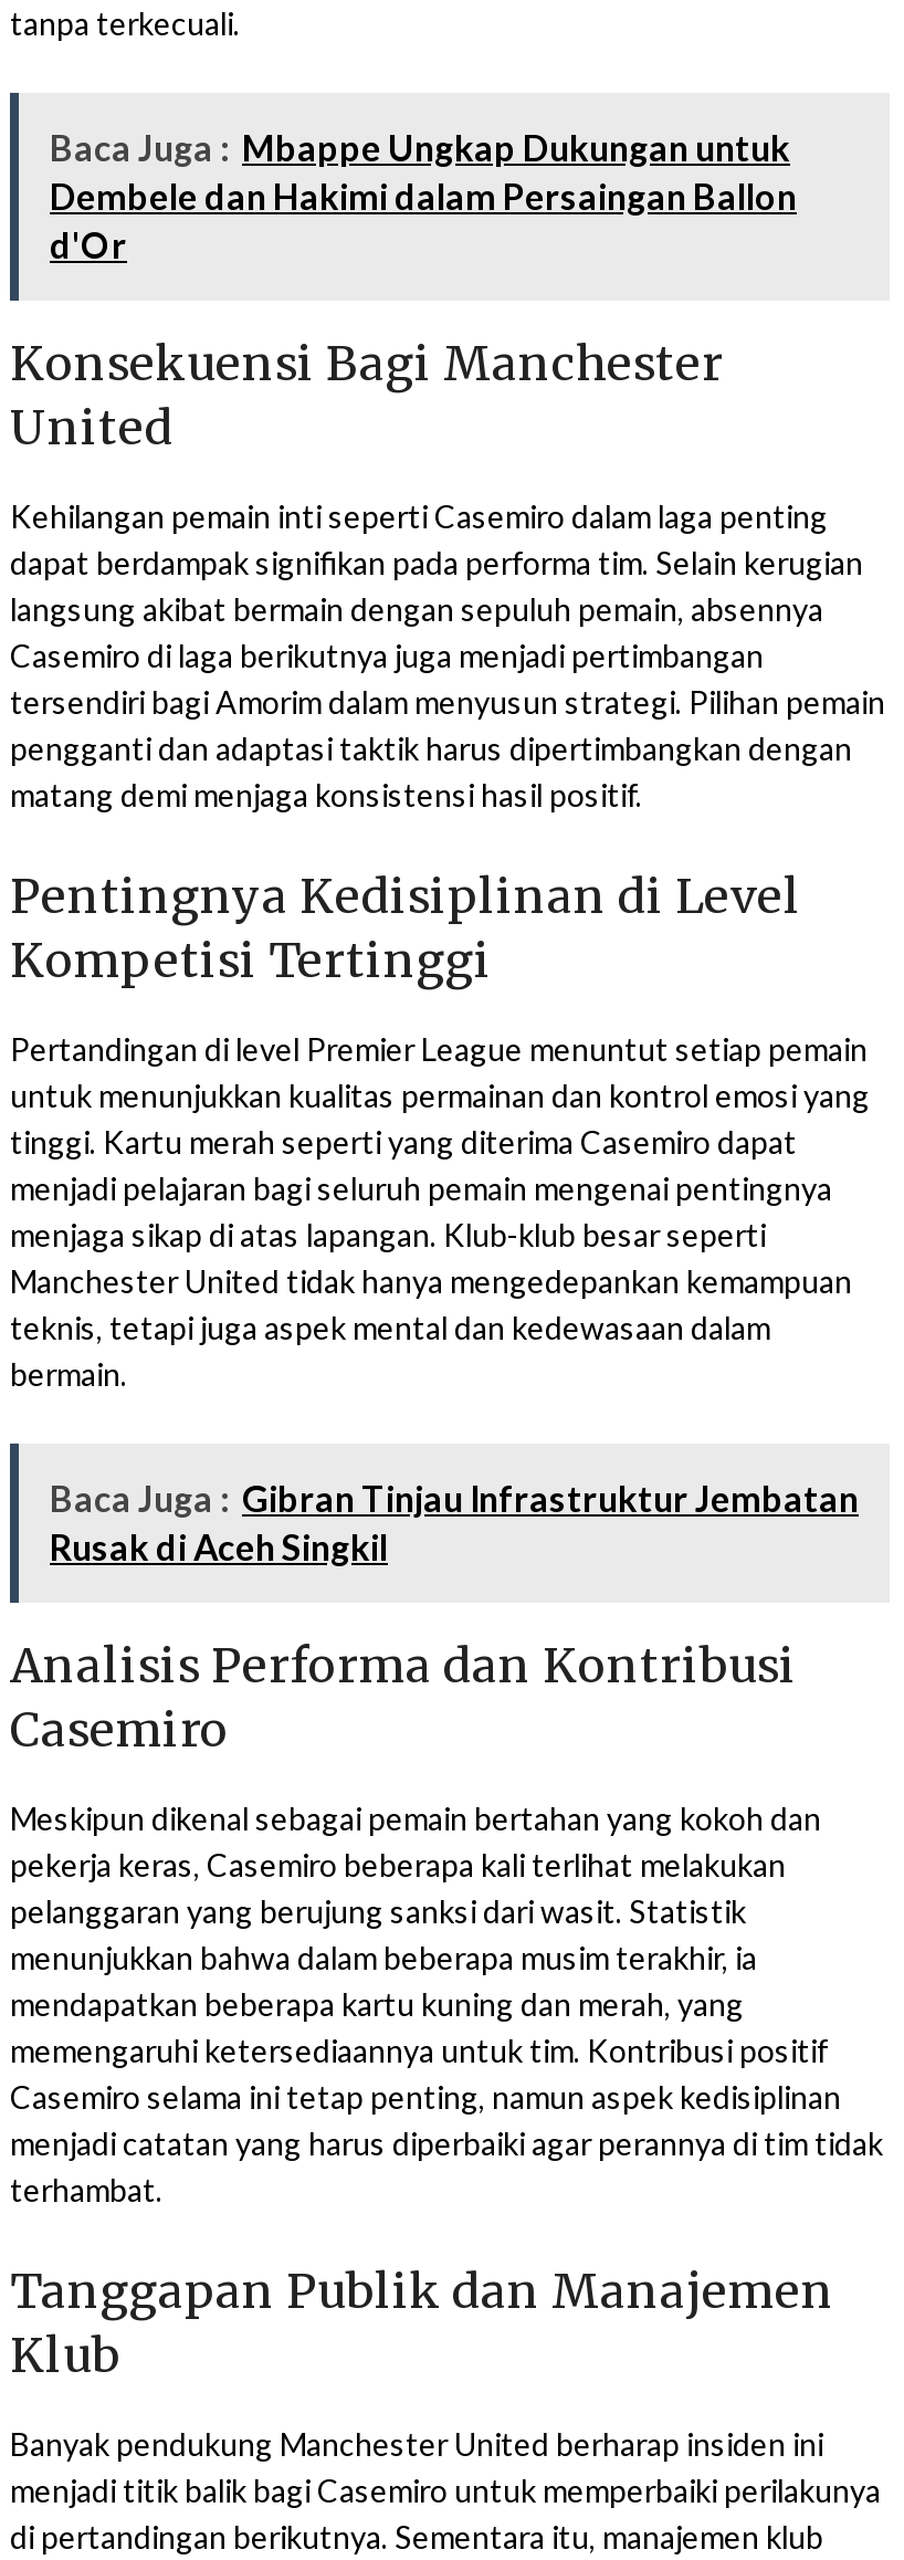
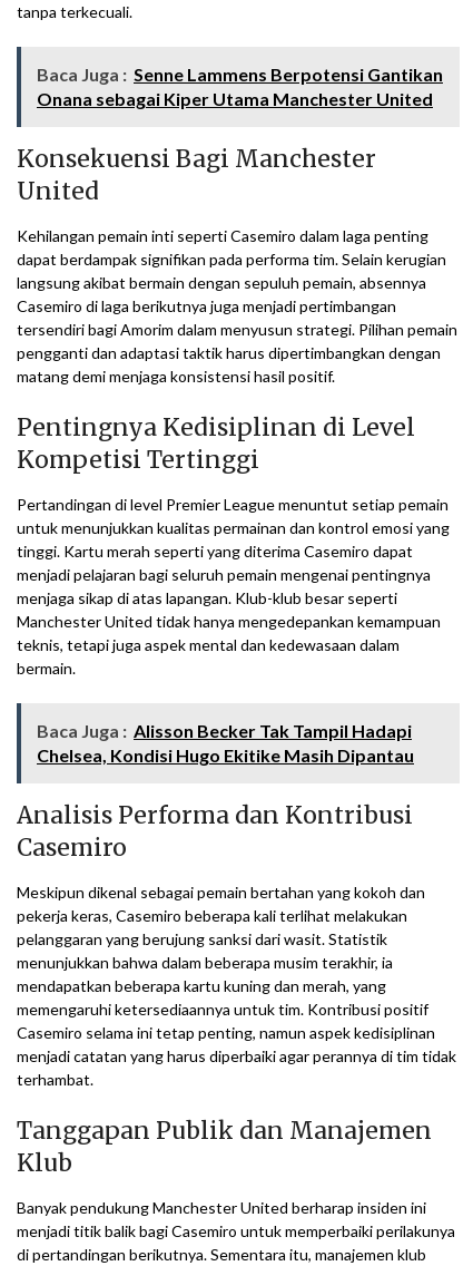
- Baca Juga : Mbappe Ungkap Dukungan untuk
- Dembele dan Hakimi dalam Persaingan Ballon
- d'Or
+ Baca Juga : Senne Lammens Berpotensi Gantikan
+ Onana sebagai Kiper Utama Manchester United

- Baca Juga : Gibran Tinjau Infrastruktur Jembatan
- Rusak di Aceh Singkil
+ Baca Juga : Alisson Becker Tak Tampil Hadapi
+ Chelsea, Kondisi Hugo Ekitike Masih Dipantau
